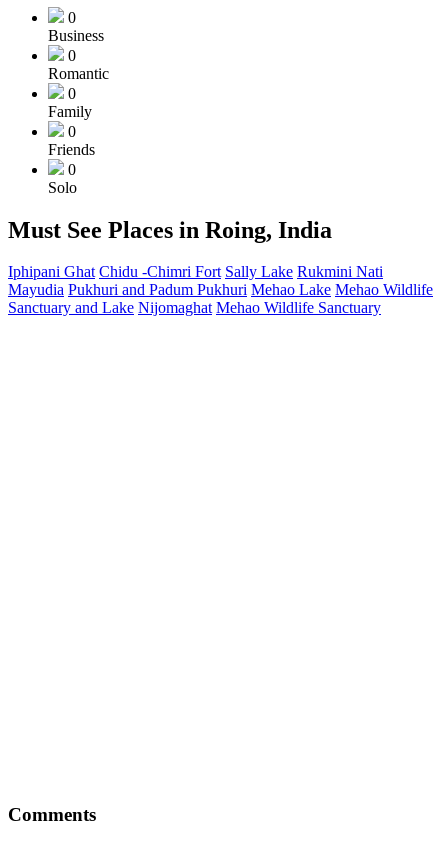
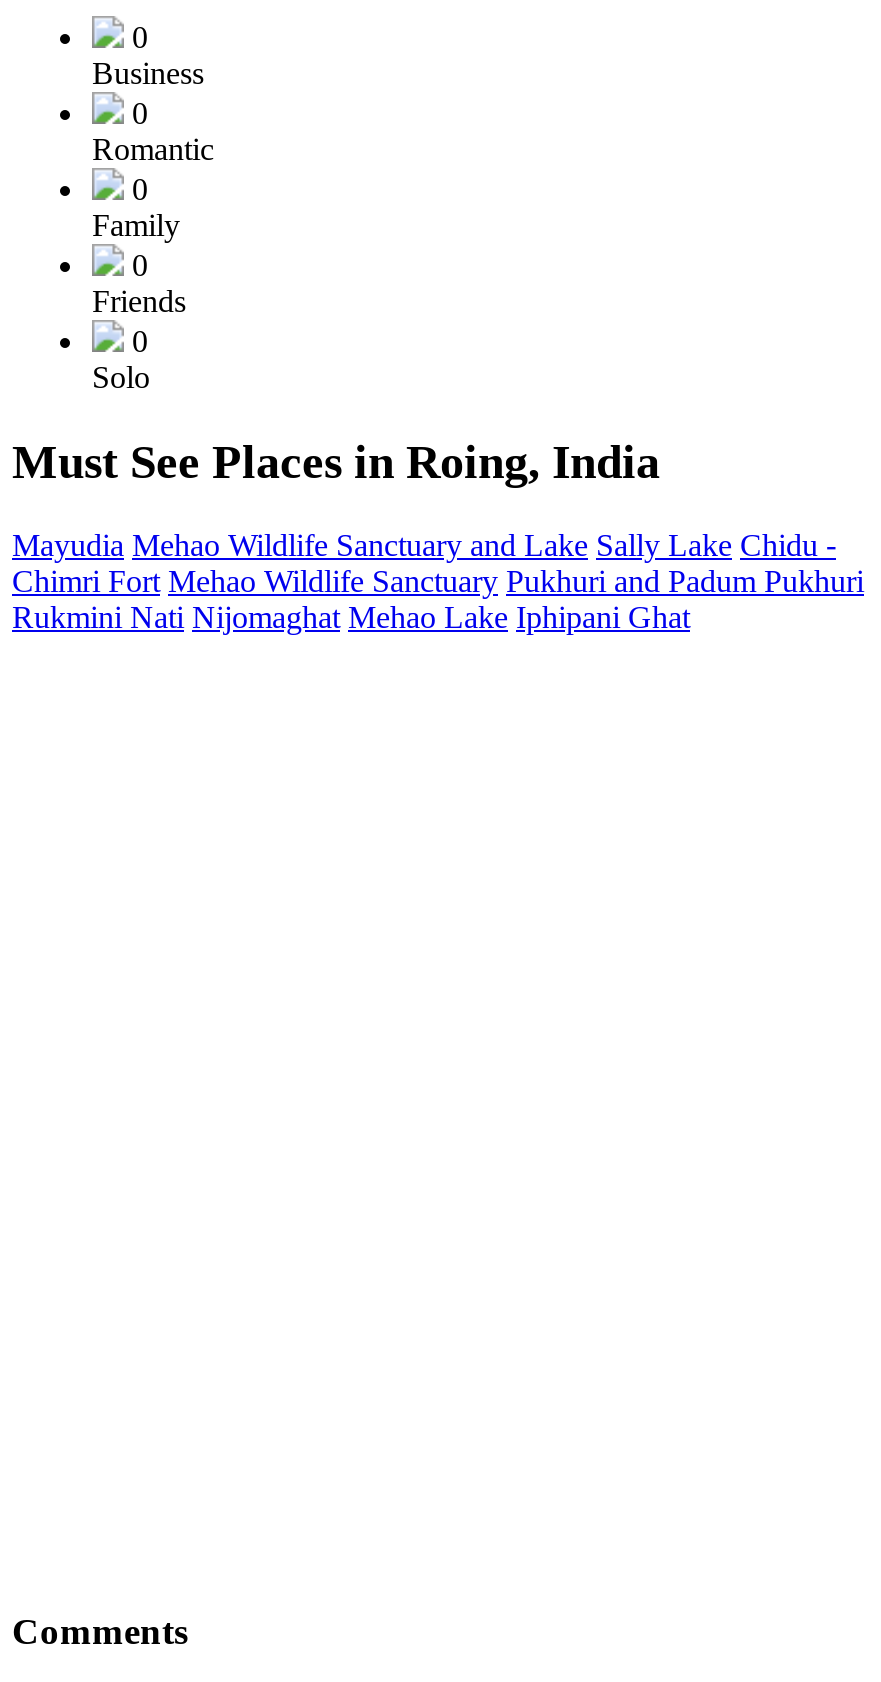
- Iphipani Ghat Chidu -Chimri Fort Sally Lake Rukmini Nati
- Mayudia Pukhuri and Padum Pukhuri Mehao Lake Mehao Wildlife
- Sanctuary and Lake Nijomaghat Mehao Wildlife Sanctuary
+ Mayudia Mehao Wildlife Sanctuary and Lake Sally Lake Chidu -
+ Chimri Fort Mehao Wildlife Sanctuary Pukhuri and Padum Pukhuri
+ Rukmini Nati Nijomaghat Mehao Lake Iphipani Ghat
